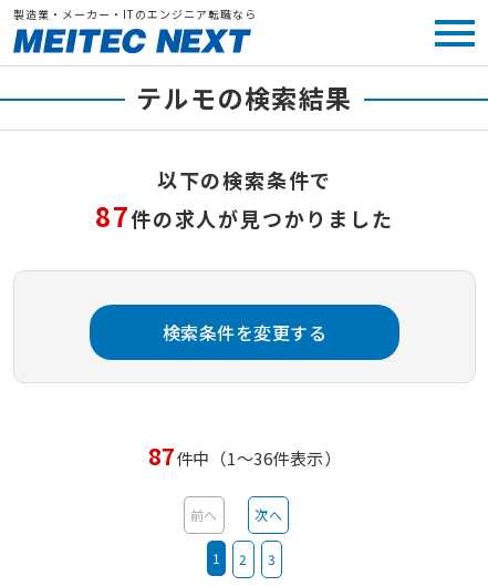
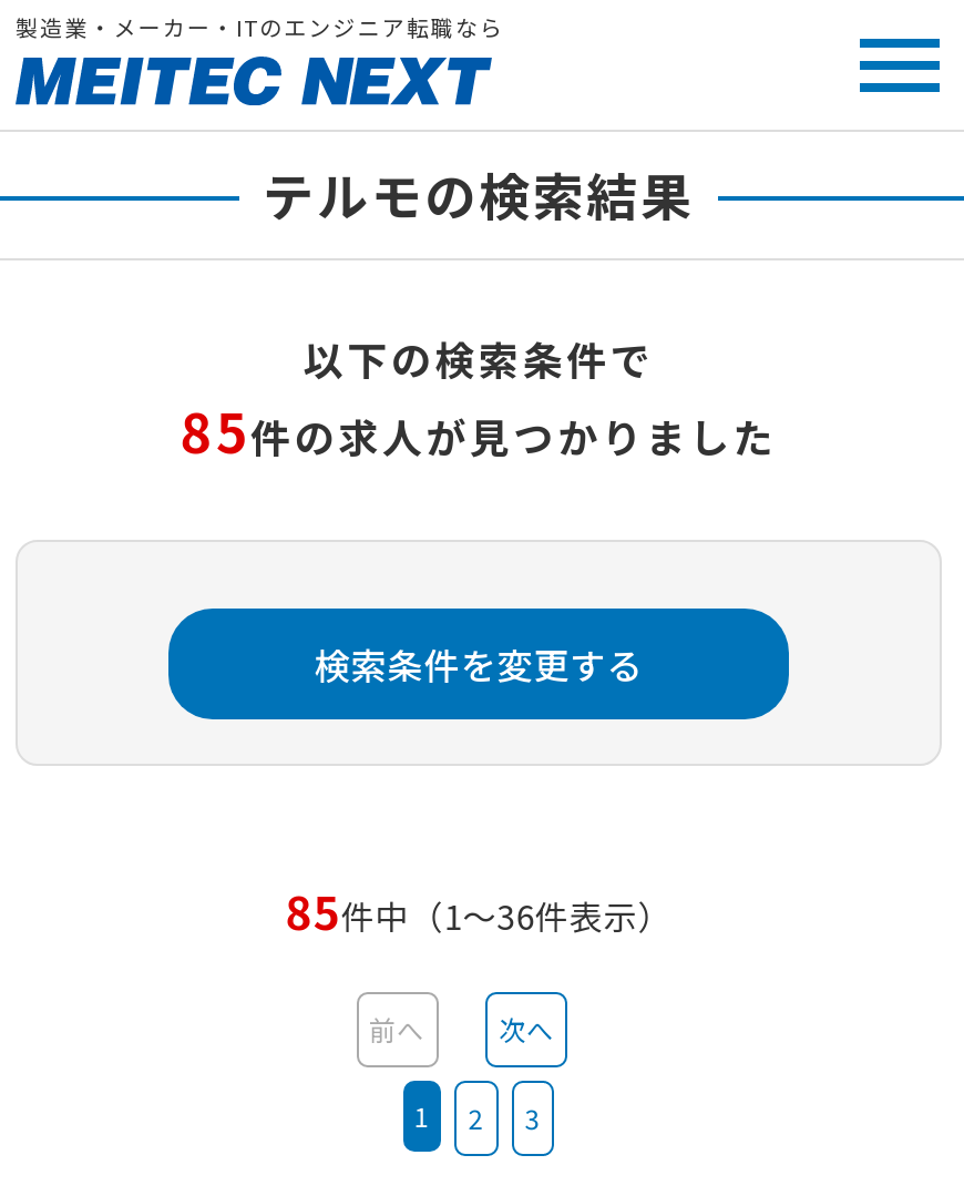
- 87件の求人が見つかりました
+ 85件の求人が見つかりました

- 87件中（1～36件表示）
+ 85件中（1～36件表示）
